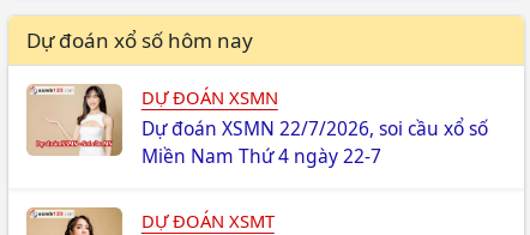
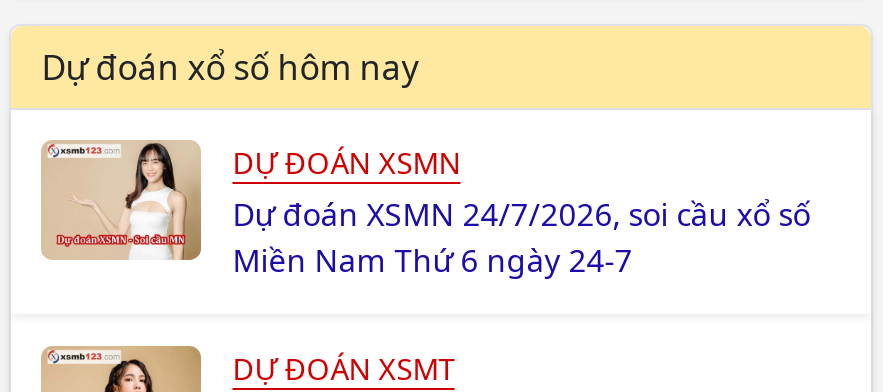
- Dự đoán XSMN 22/7/2026, soi cầu xổ số
+ Dự đoán XSMN 24/7/2026, soi cầu xổ số

- Miền Nam Thứ 4 ngày 22-7
+ Miền Nam Thứ 6 ngày 24-7
